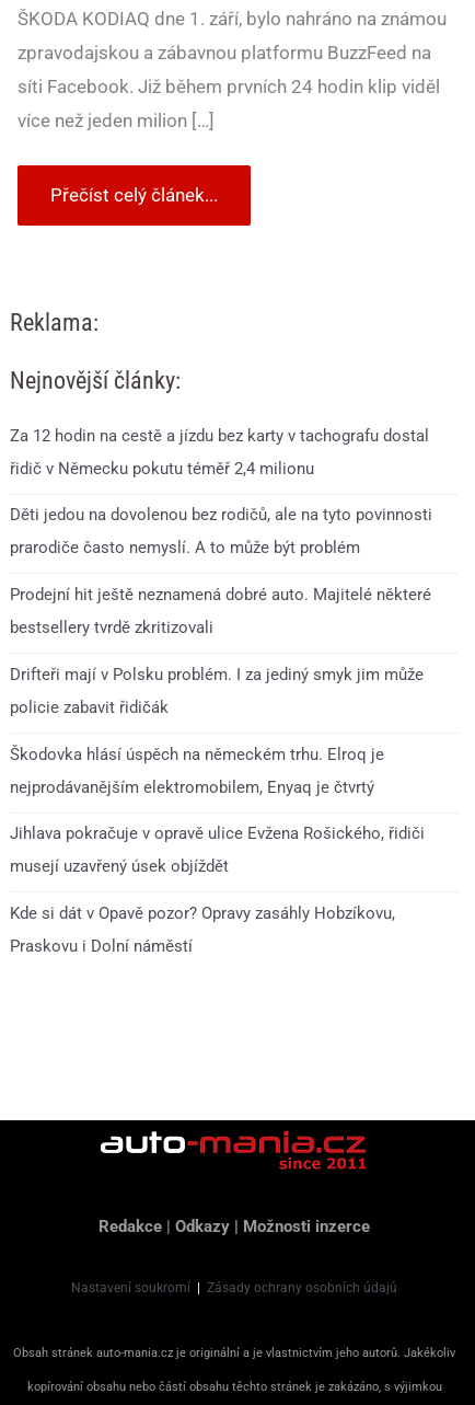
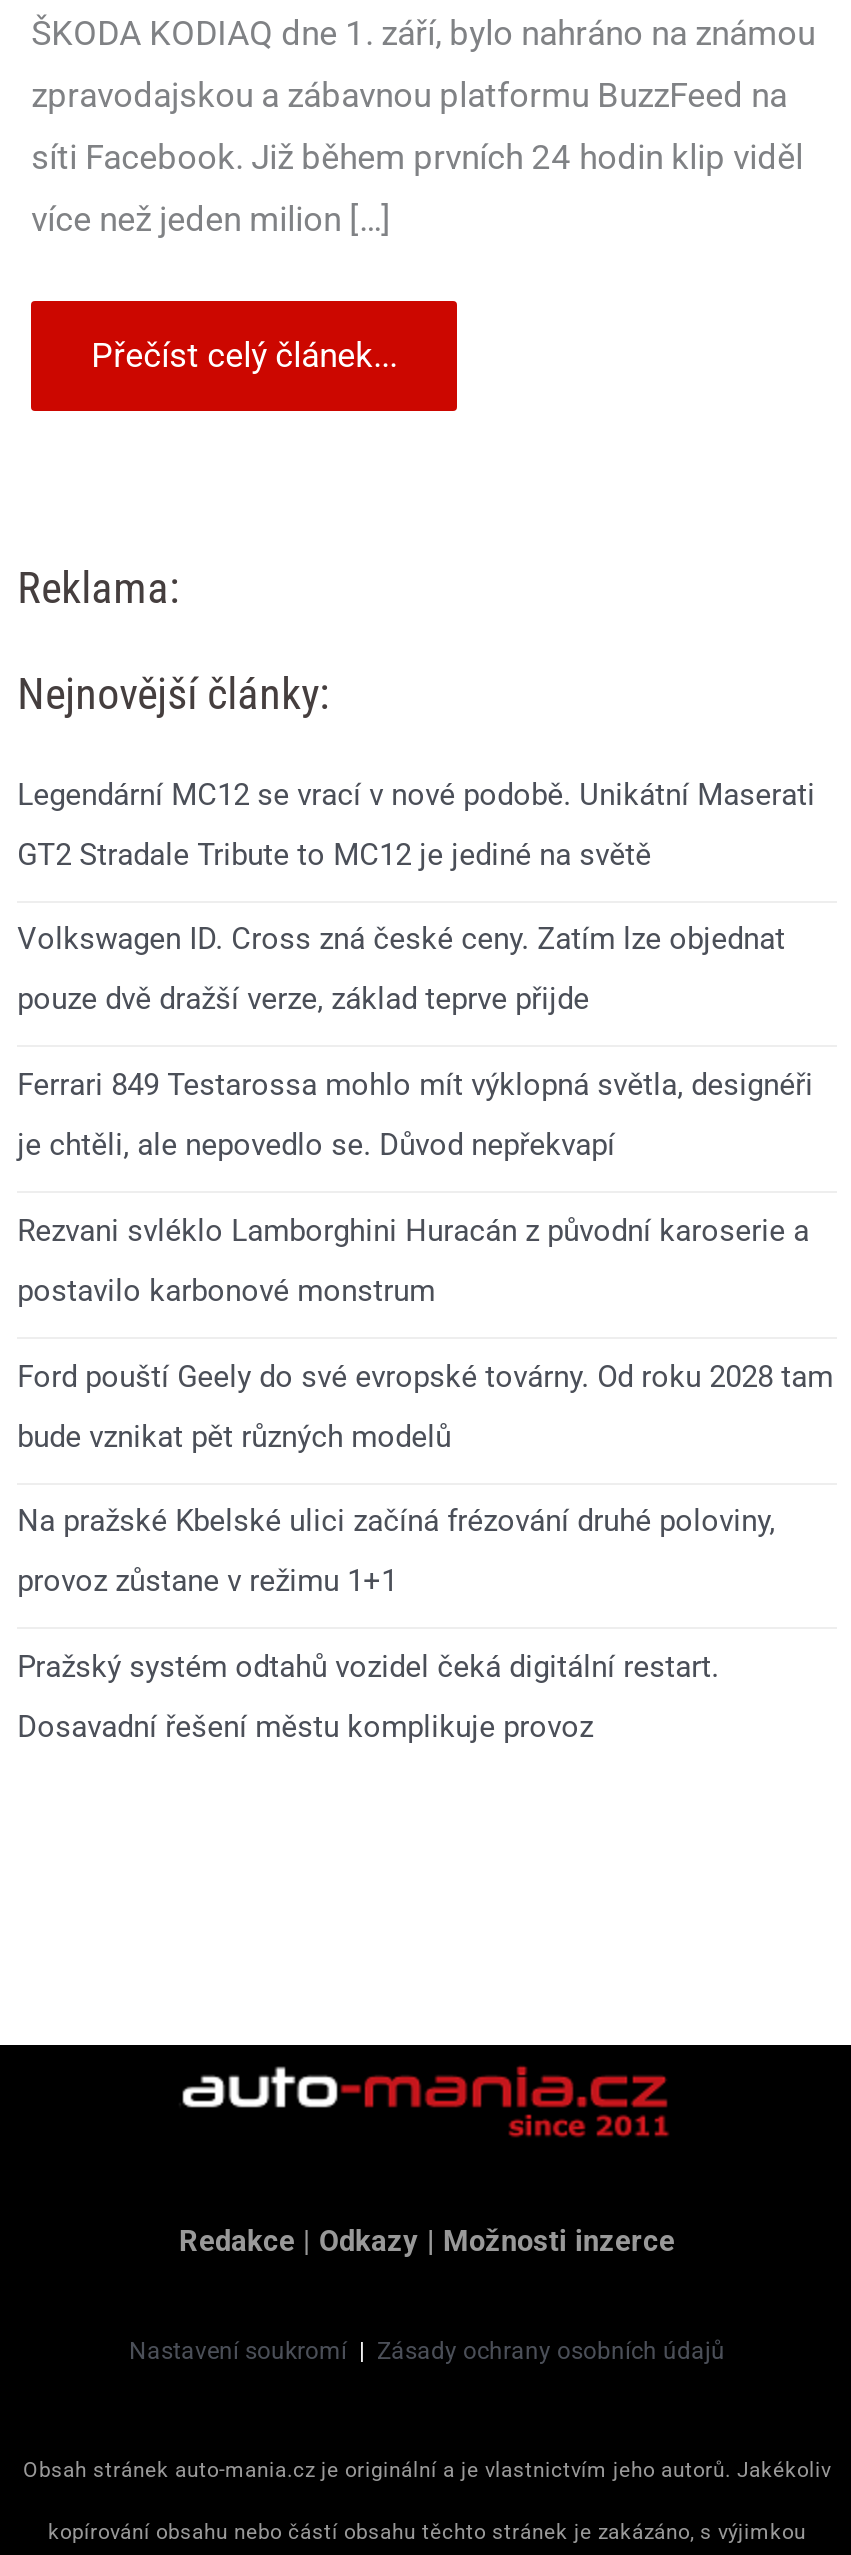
- Za 12 hodin na cestě a jízdu bez karty v tachografu dostal
+ Legendární MC12 se vrací v nové podobě. Unikátní Maserati

- řidič v Německu pokutu téměř 2,4 milionu
+ GT2 Stradale Tribute to MC12 je jediné na světě

- Děti jedou na dovolenou bez rodičů, ale na tyto povinnosti
+ Volkswagen ID. Cross zná české ceny. Zatím lze objednat

- prarodiče často nemyslí. A to může být problém
+ pouze dvě dražší verze, základ teprve přijde

- Prodejní hit ještě neznamená dobré auto. Majitelé některé
+ Ferrari 849 Testarossa mohlo mít výklopná světla, designéři

- bestsellery tvrdě zkritizovali
+ je chtěli, ale nepovedlo se. Důvod nepřekvapí

- Drifteři mají v Polsku problém. I za jediný smyk jim může
+ Rezvani svléklo Lamborghini Huracán z původní karoserie a

- policie zabavit řidičák
+ postavilo karbonové monstrum

- Škodovka hlásí úspěch na německém trhu. Elroq je
+ Ford pouští Geely do své evropské továrny. Od roku 2028 tam

- nejprodávanějším elektromobilem, Enyaq je čtvrtý
+ bude vznikat pět různých modelů

- Jihlava pokračuje v opravě ulice Evžena Rošického, řidiči
+ Na pražské Kbelské ulici začíná frézování druhé poloviny,

- musejí uzavřený úsek objíždět
+ provoz zůstane v režimu 1+1

- Kde si dát v Opavě pozor? Opravy zasáhly Hobzíkovu,
+ Pražský systém odtahů vozidel čeká digitální restart.

- Praskovu i Dolní náměstí
+ Dosavadní řešení městu komplikuje provoz
